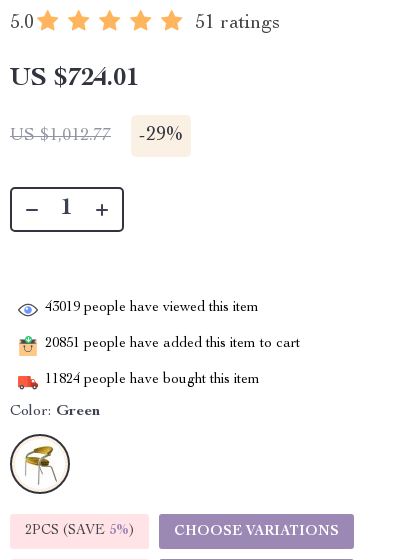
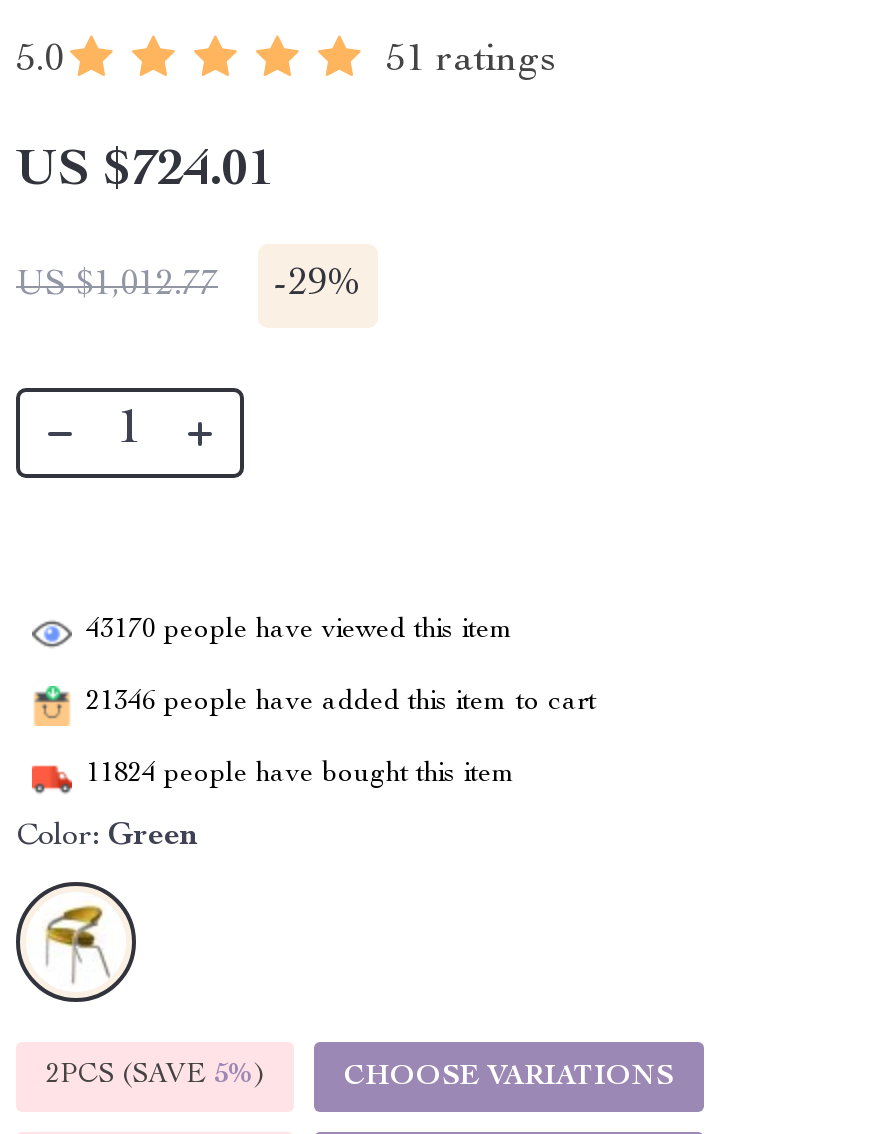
- 43019 people have viewed this item
+ 43170 people have viewed this item

- 20851 people have added this item to cart
+ 21346 people have added this item to cart
